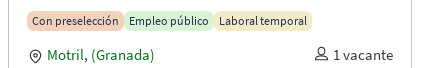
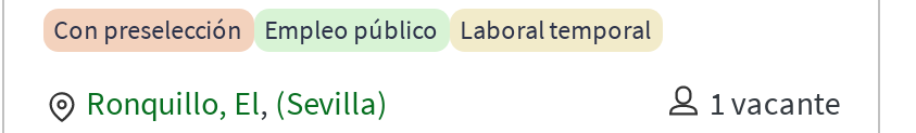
- Motril, (Granada)
+ Ronquillo, El, (Sevilla)
